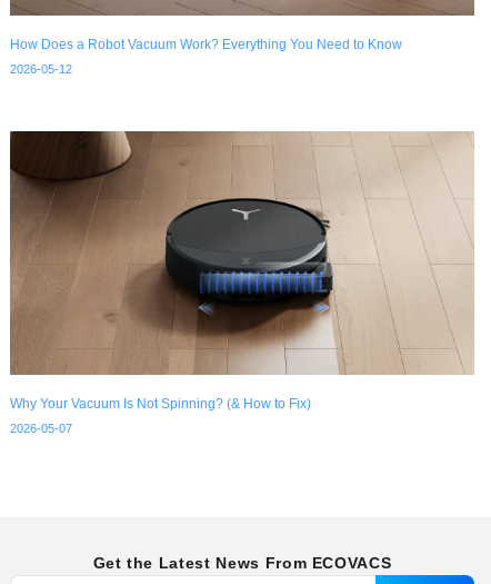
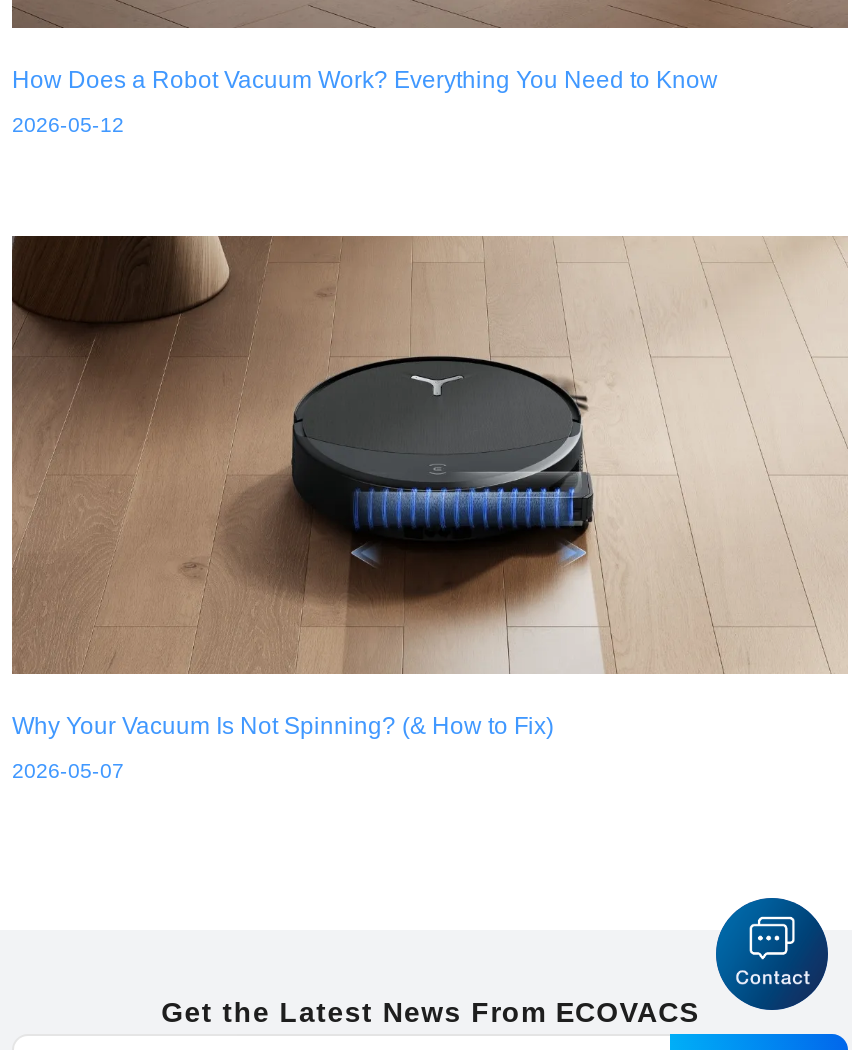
+ [image]
